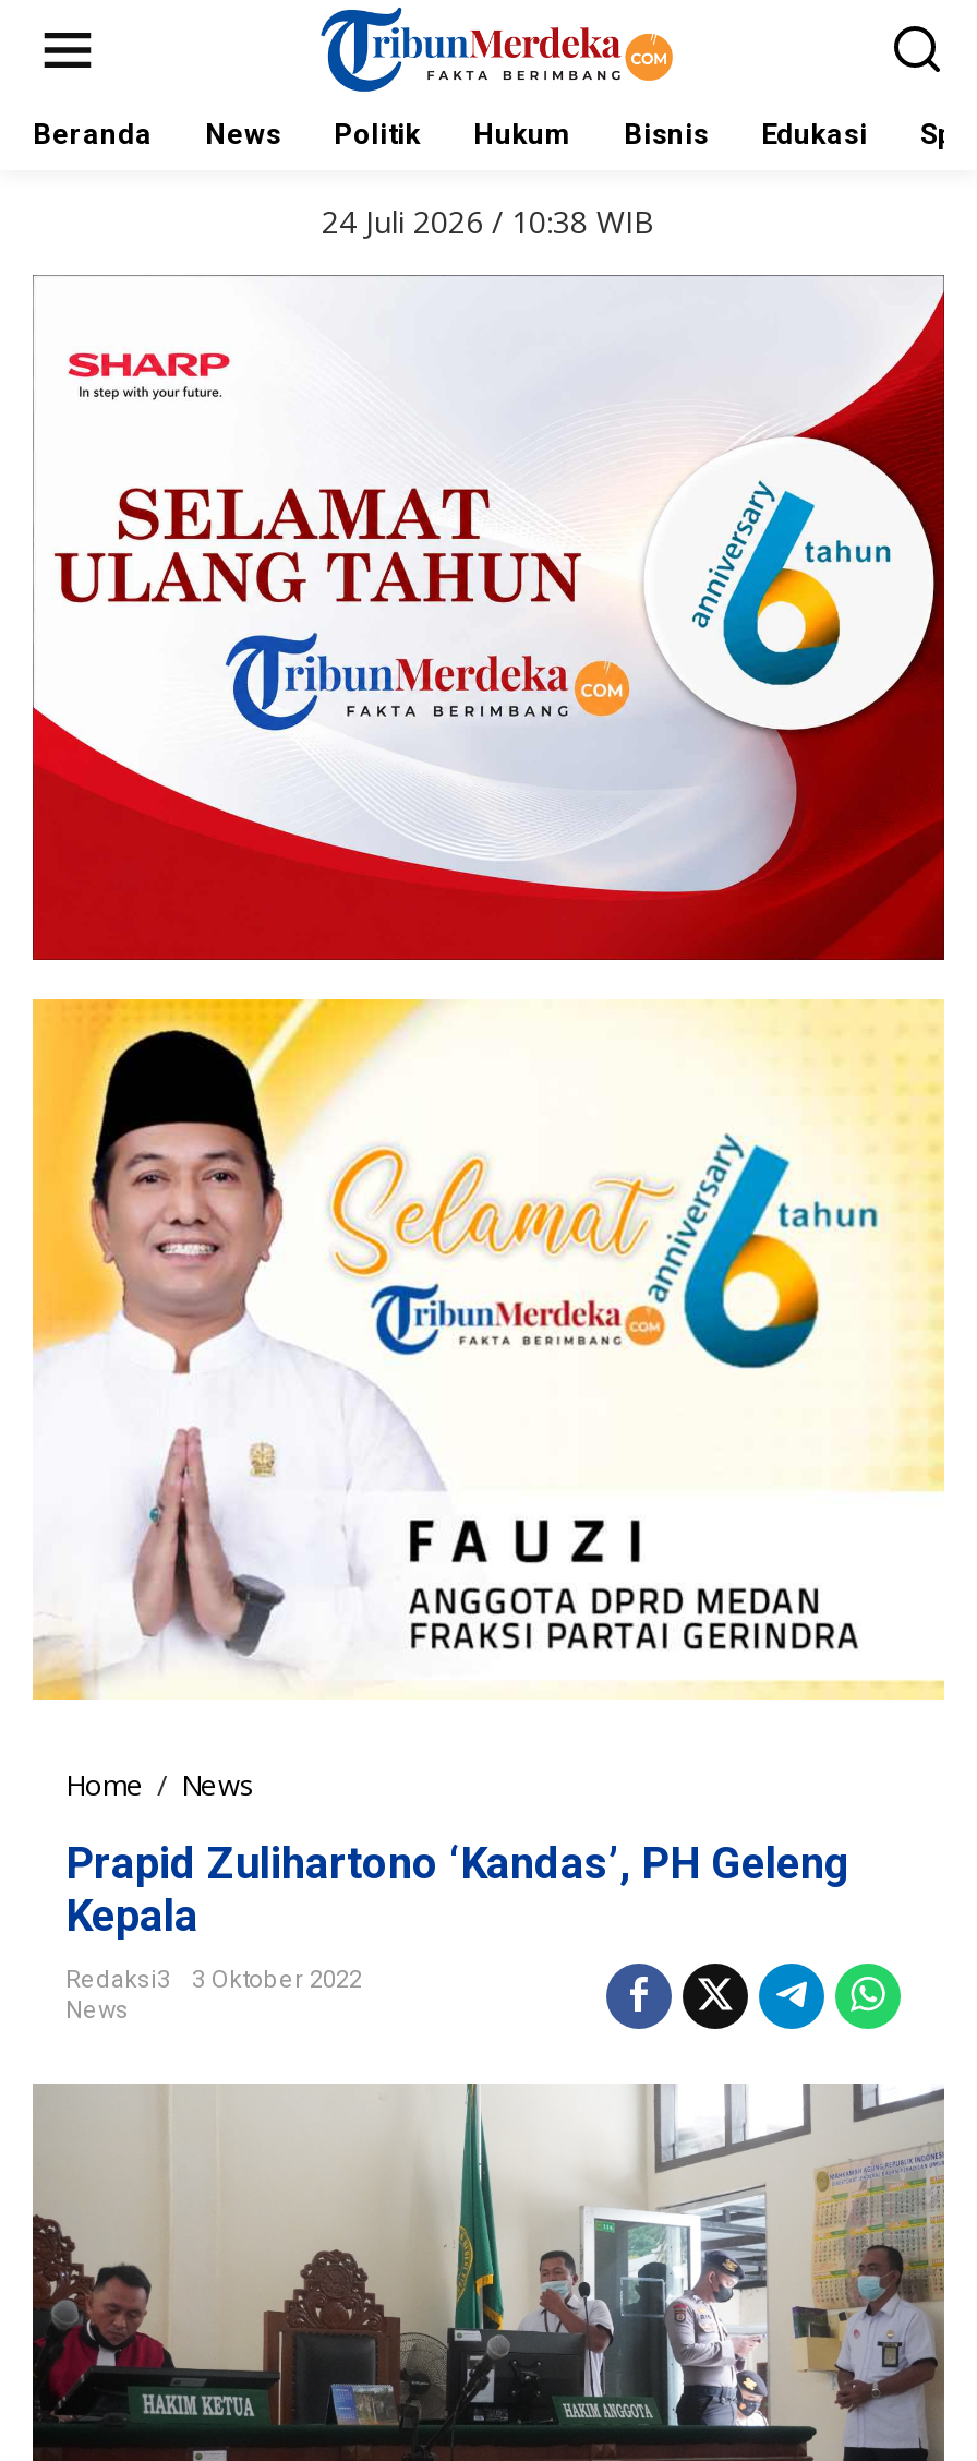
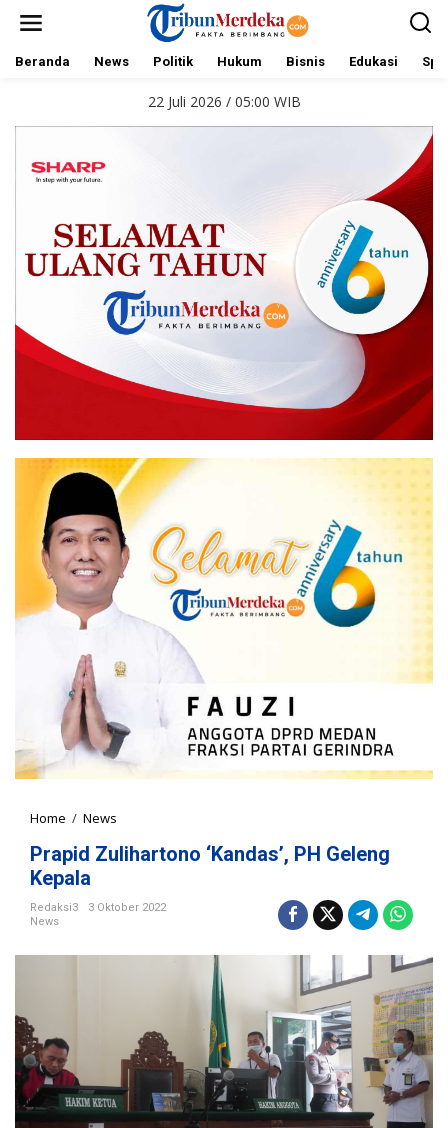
- 24 Juli 2026 / 10:38 WIB
+ 22 Juli 2026 / 05:00 WIB
